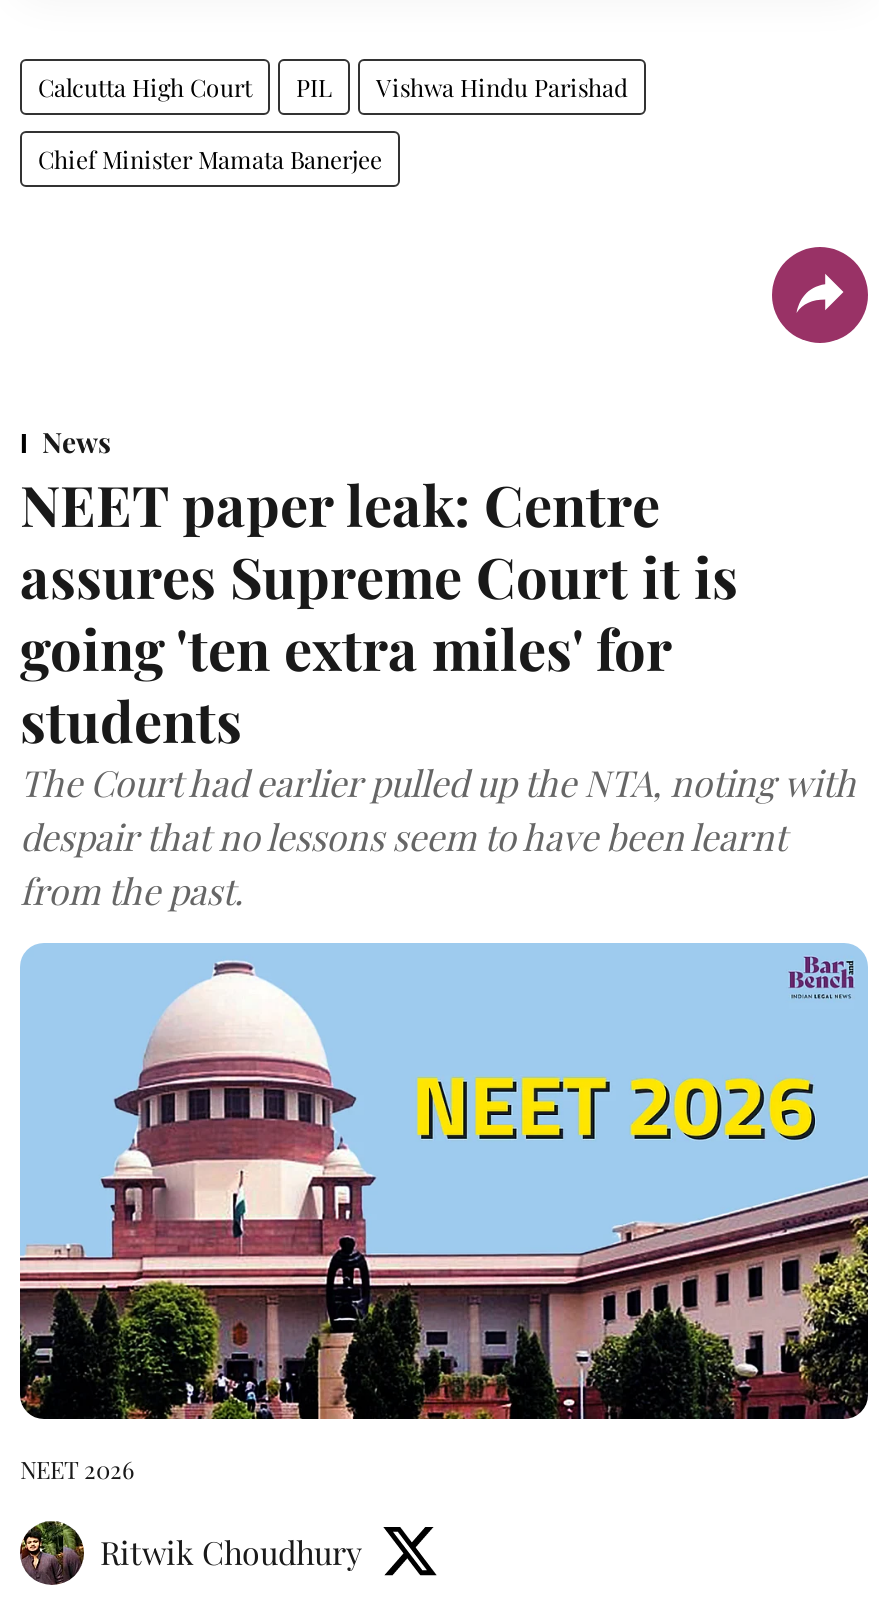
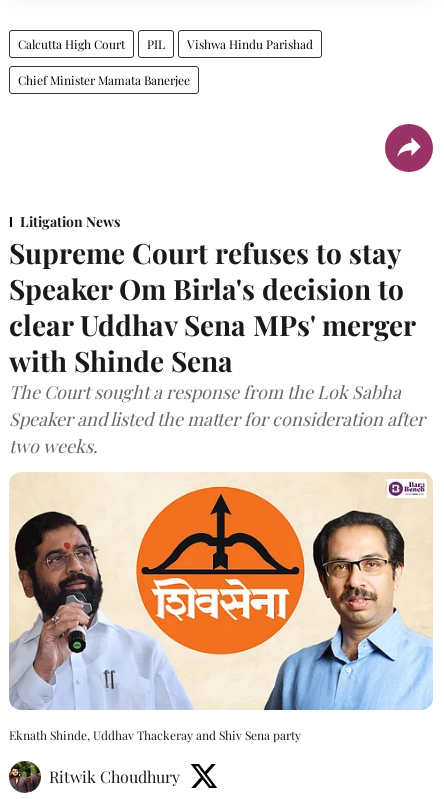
- News
- NEET paper leak: Centre
- assures Supreme Court it is
- going 'ten extra miles' for
- students
- The Court had earlier pulled up the NTA, noting with
- despair that no lessons seem to have been learnt
- from the past.
+ Litigation News
+ Supreme Court refuses to stay
+ Speaker Om Birla's decision to
+ clear Uddhav Sena MPs' merger
+ with Shinde Sena
+ The Court sought a response from the Lok Sabha
+ Speaker and listed the matter for consideration after
+ two weeks.

- [image]
- NEET 2026
+ [image]
+ Eknath Shinde, Uddhav Thackeray and Shiv Sena party
